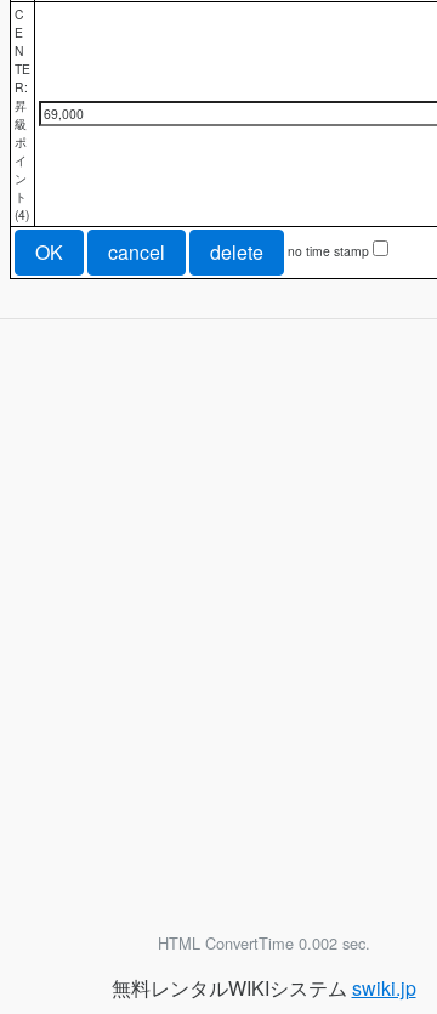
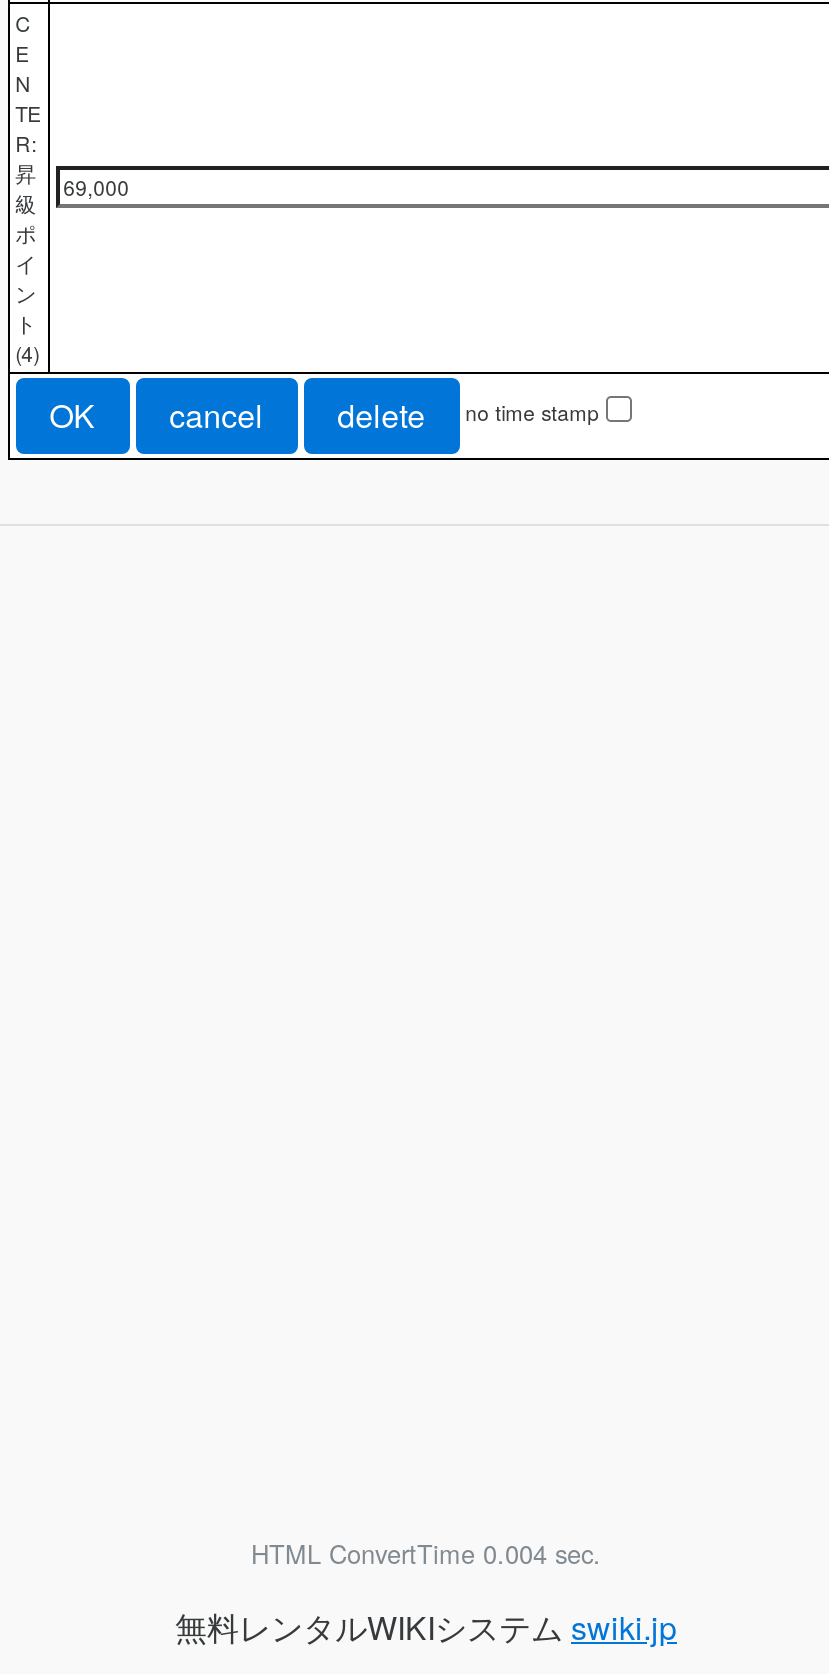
- HTML ConvertTime 0.002 sec.
+ HTML ConvertTime 0.004 sec.
